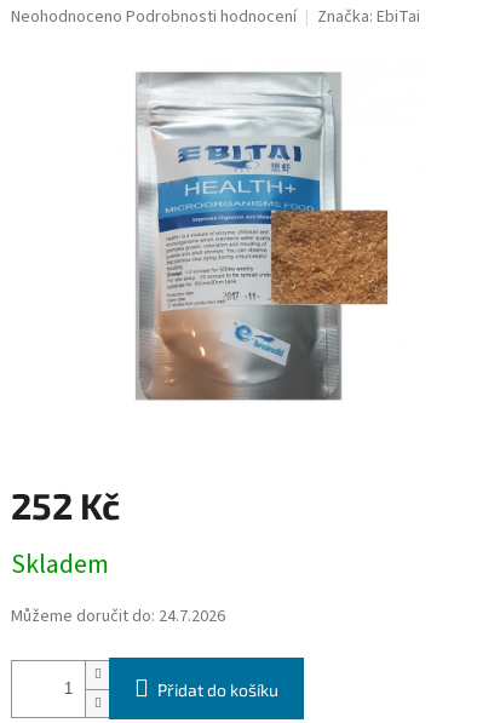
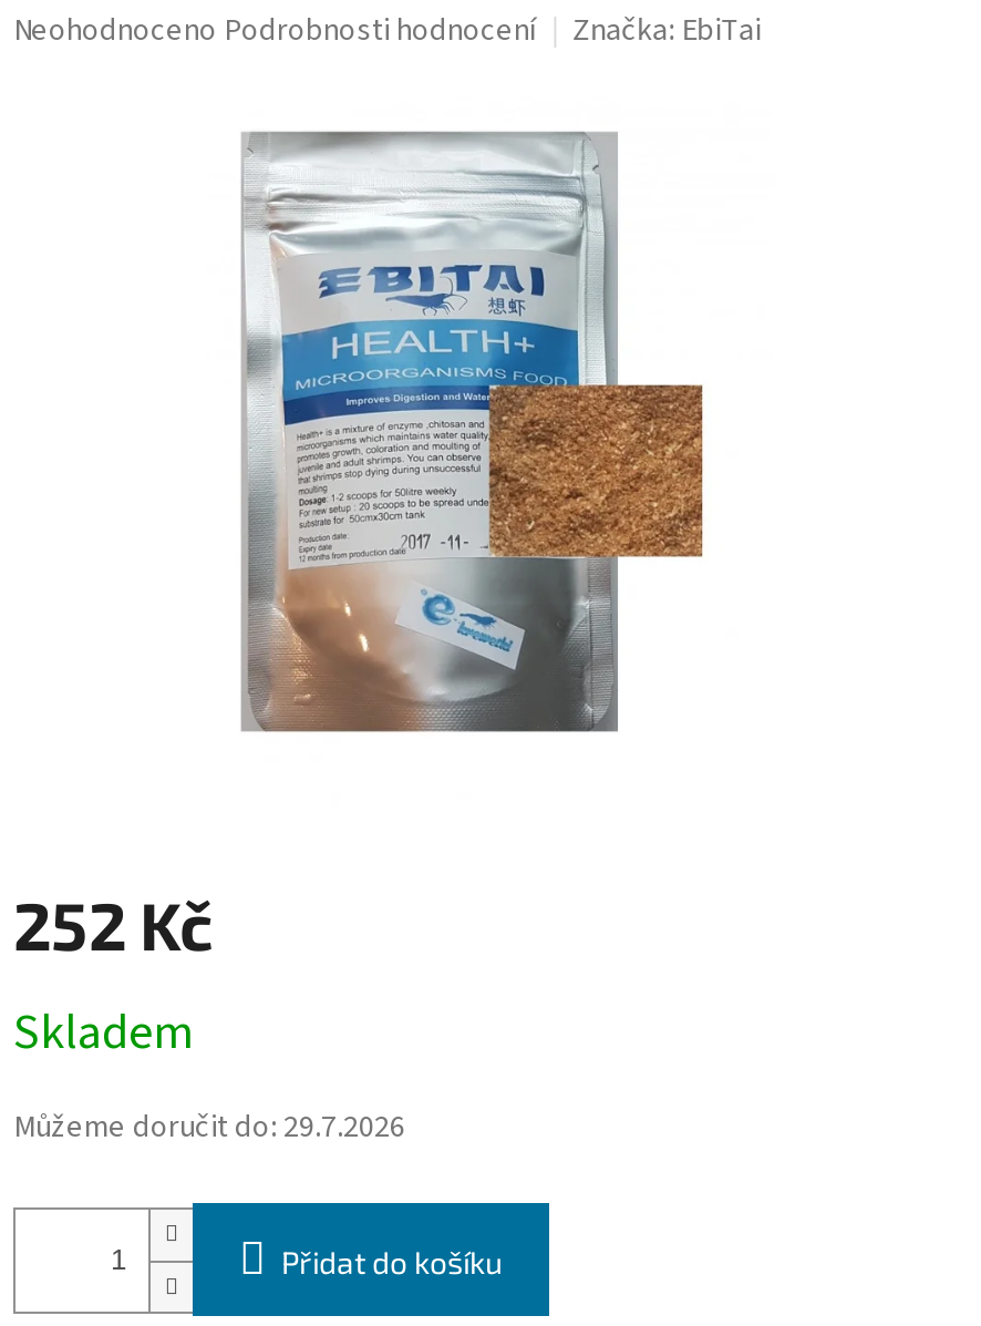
- Můžeme doručit do: 24.7.2026
+ Můžeme doručit do: 29.7.2026
